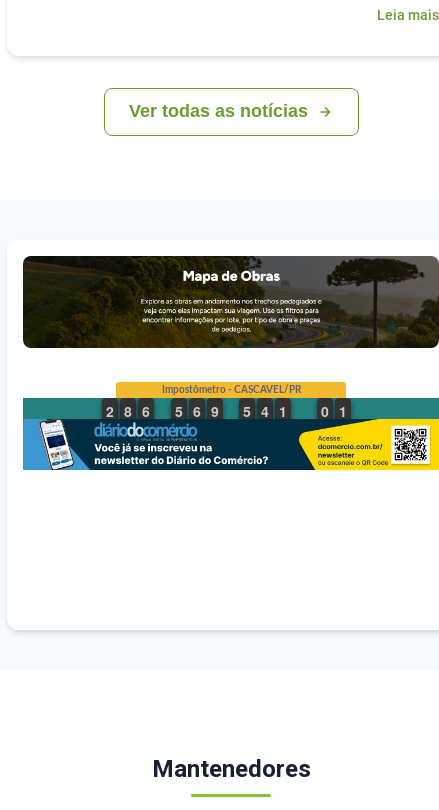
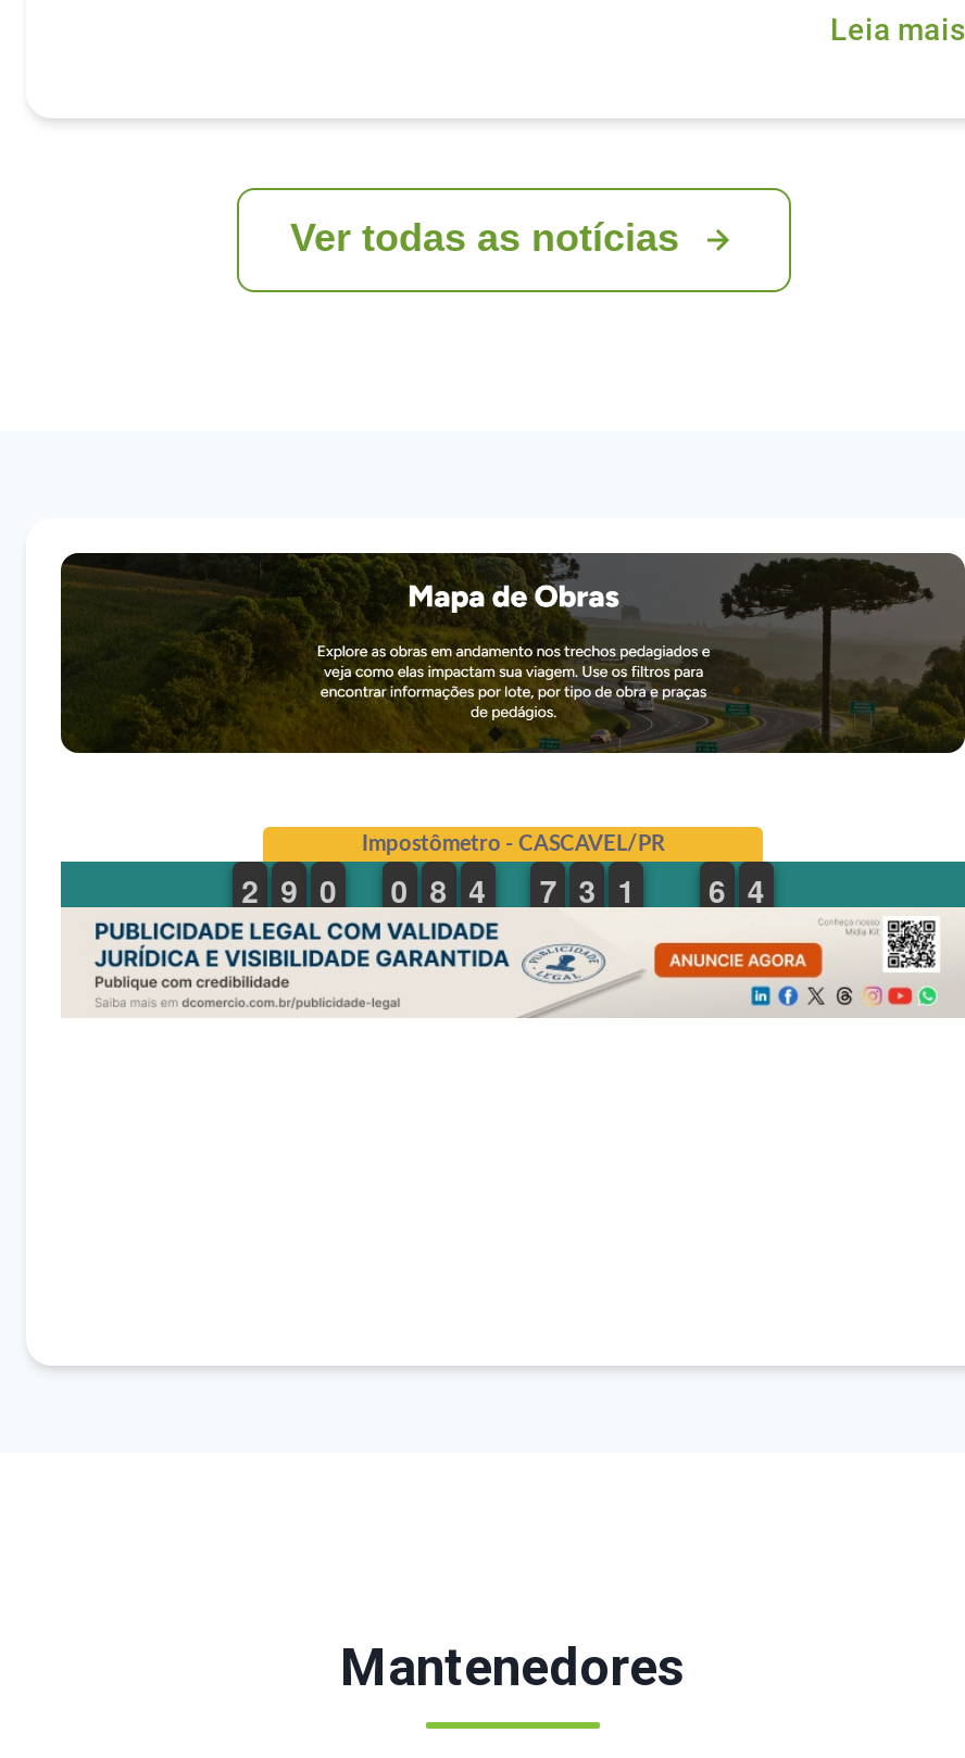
- [image]
+ [image]
